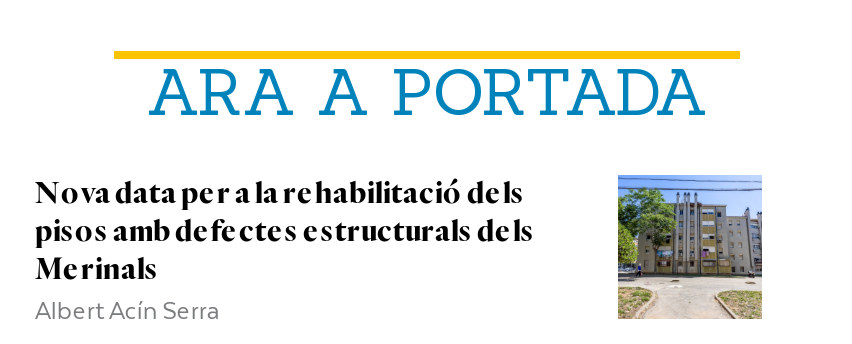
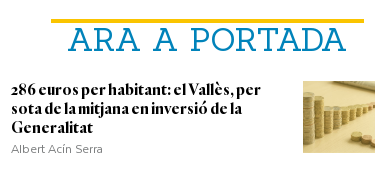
- Nova data per a la rehabilitació dels
- pisos amb defectes estructurals dels
- Merinals
+ 286 euros per habitant: el Vallès, per
+ sota de la mitjana en inversió de la
+ Generalitat

- [image]
+ [image]
